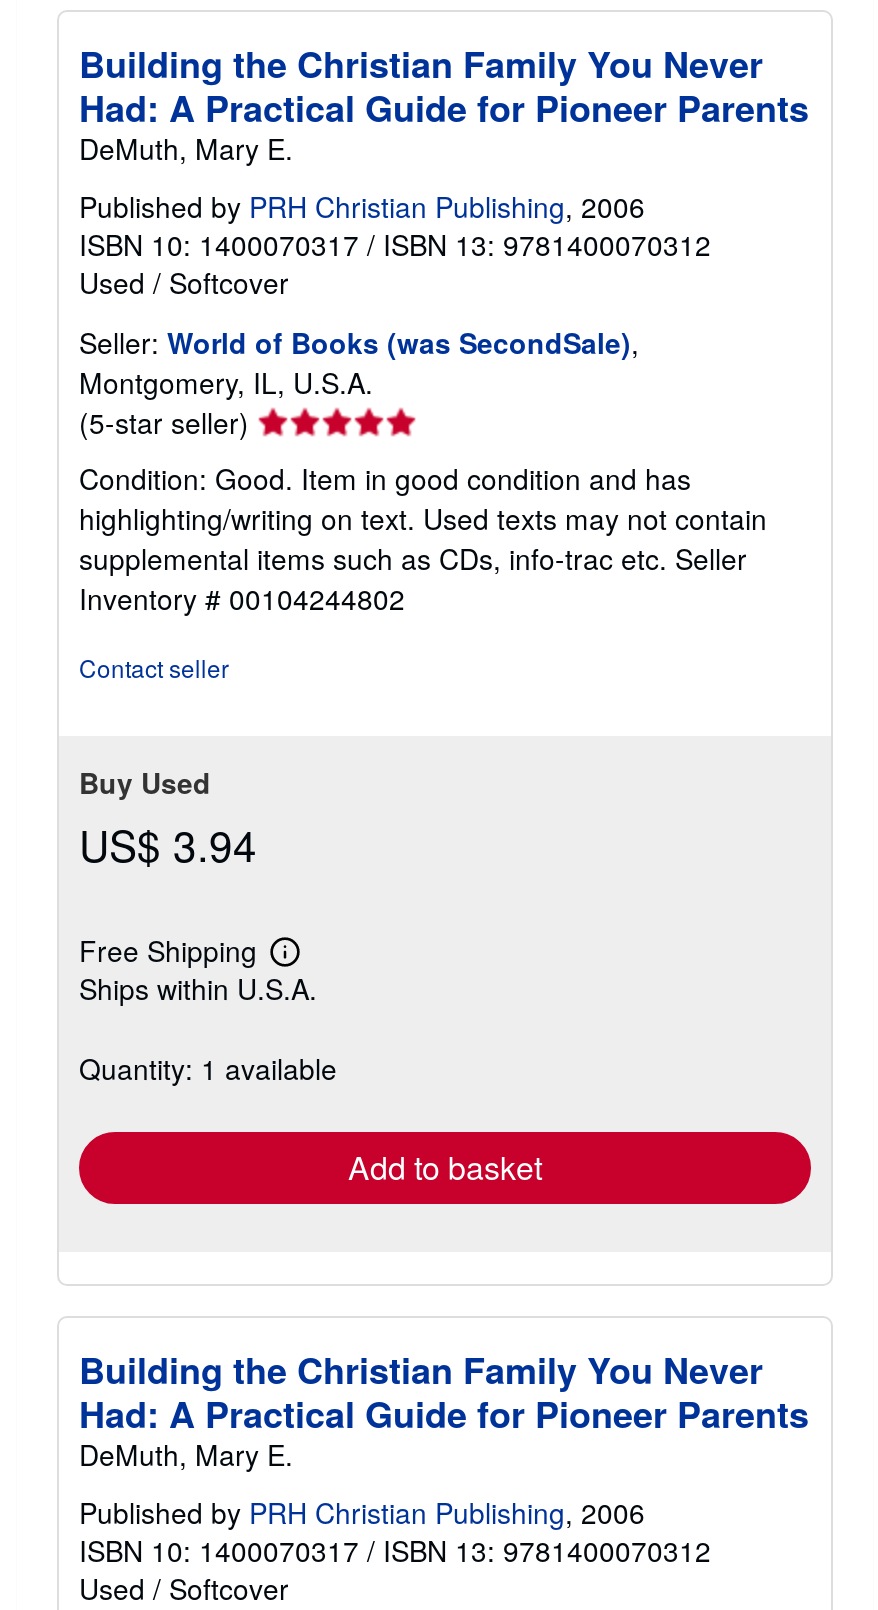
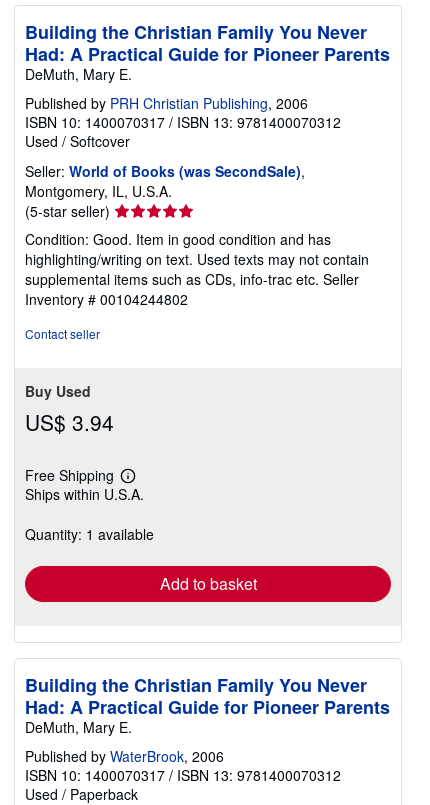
- Published by PRH Christian Publishing, 2006
+ Published by WaterBrook, 2006

- Used / Softcover
+ Used / Paperback
